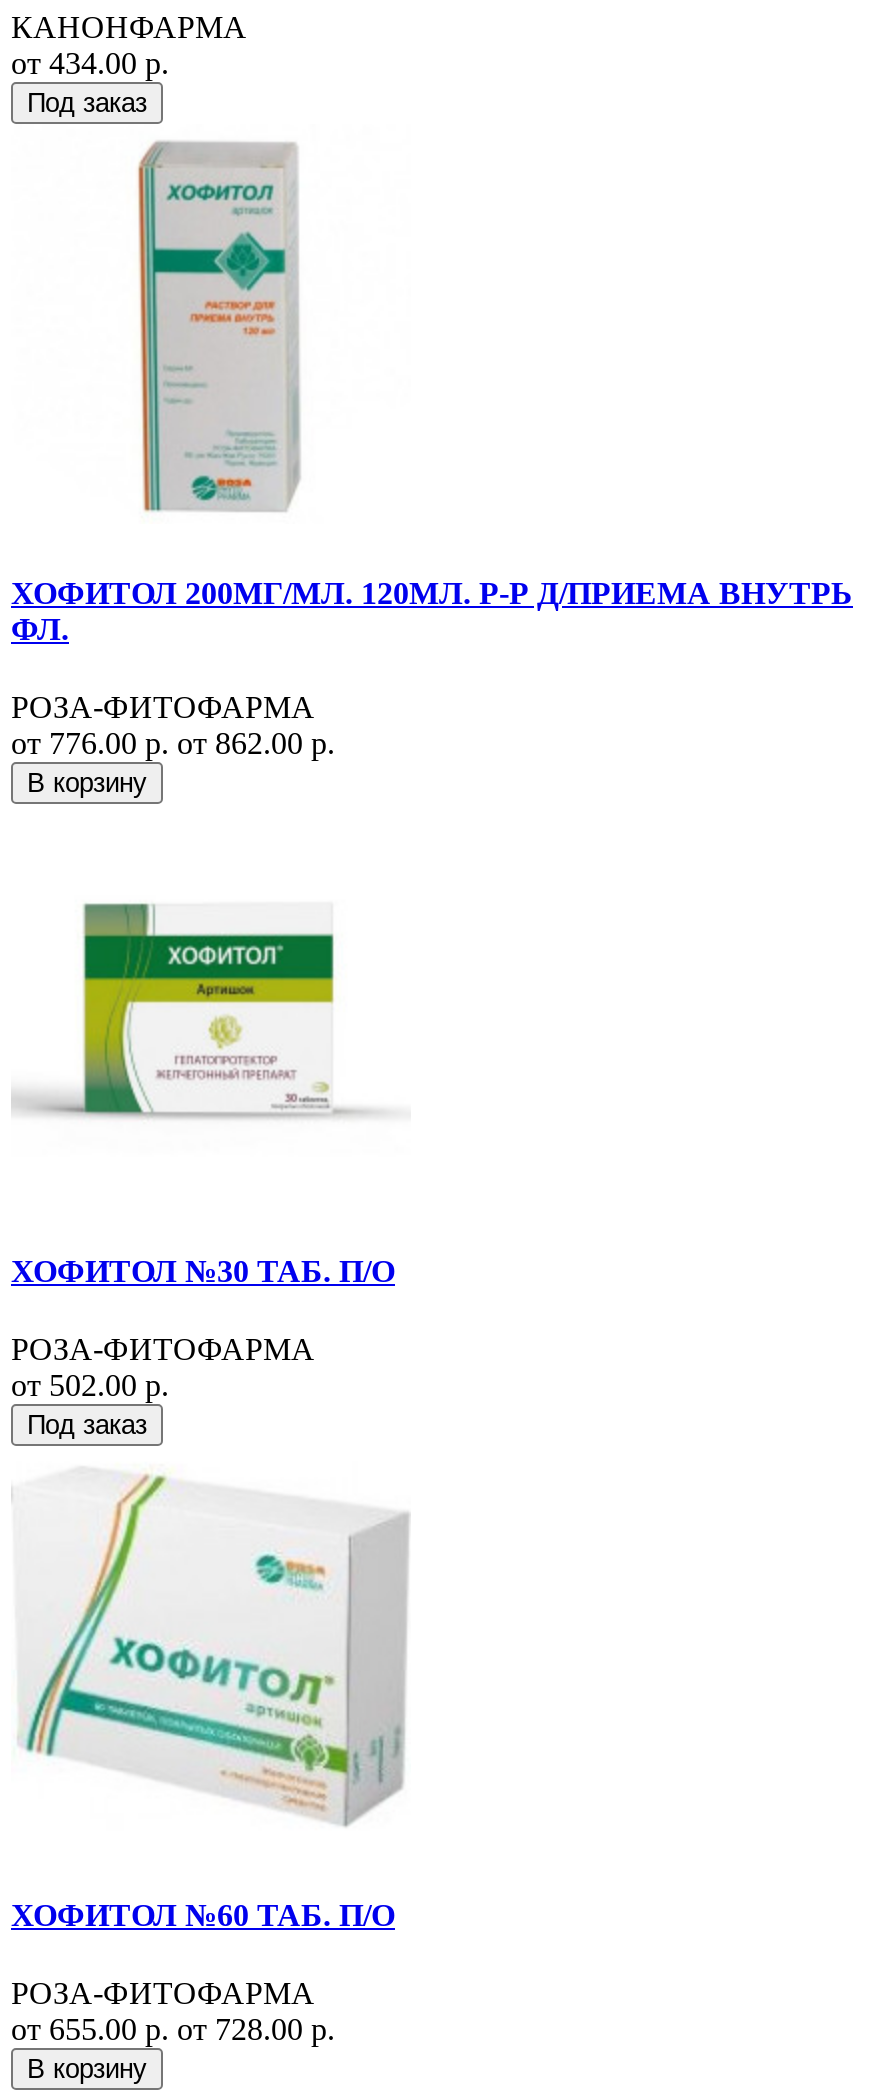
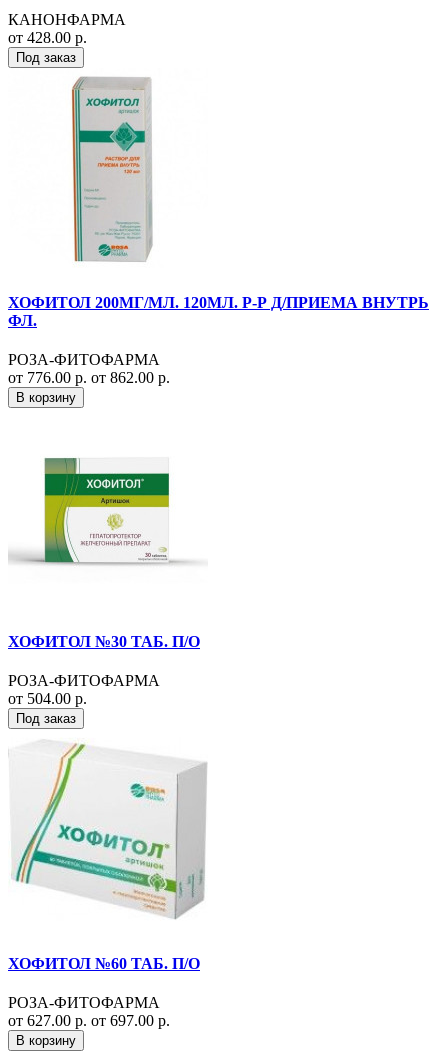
- от 434.00 р.
+ от 428.00 р.

- от 502.00 р.
+ от 504.00 р.

- от 655.00 р. от 728.00 р.
+ от 627.00 р. от 697.00 р.
